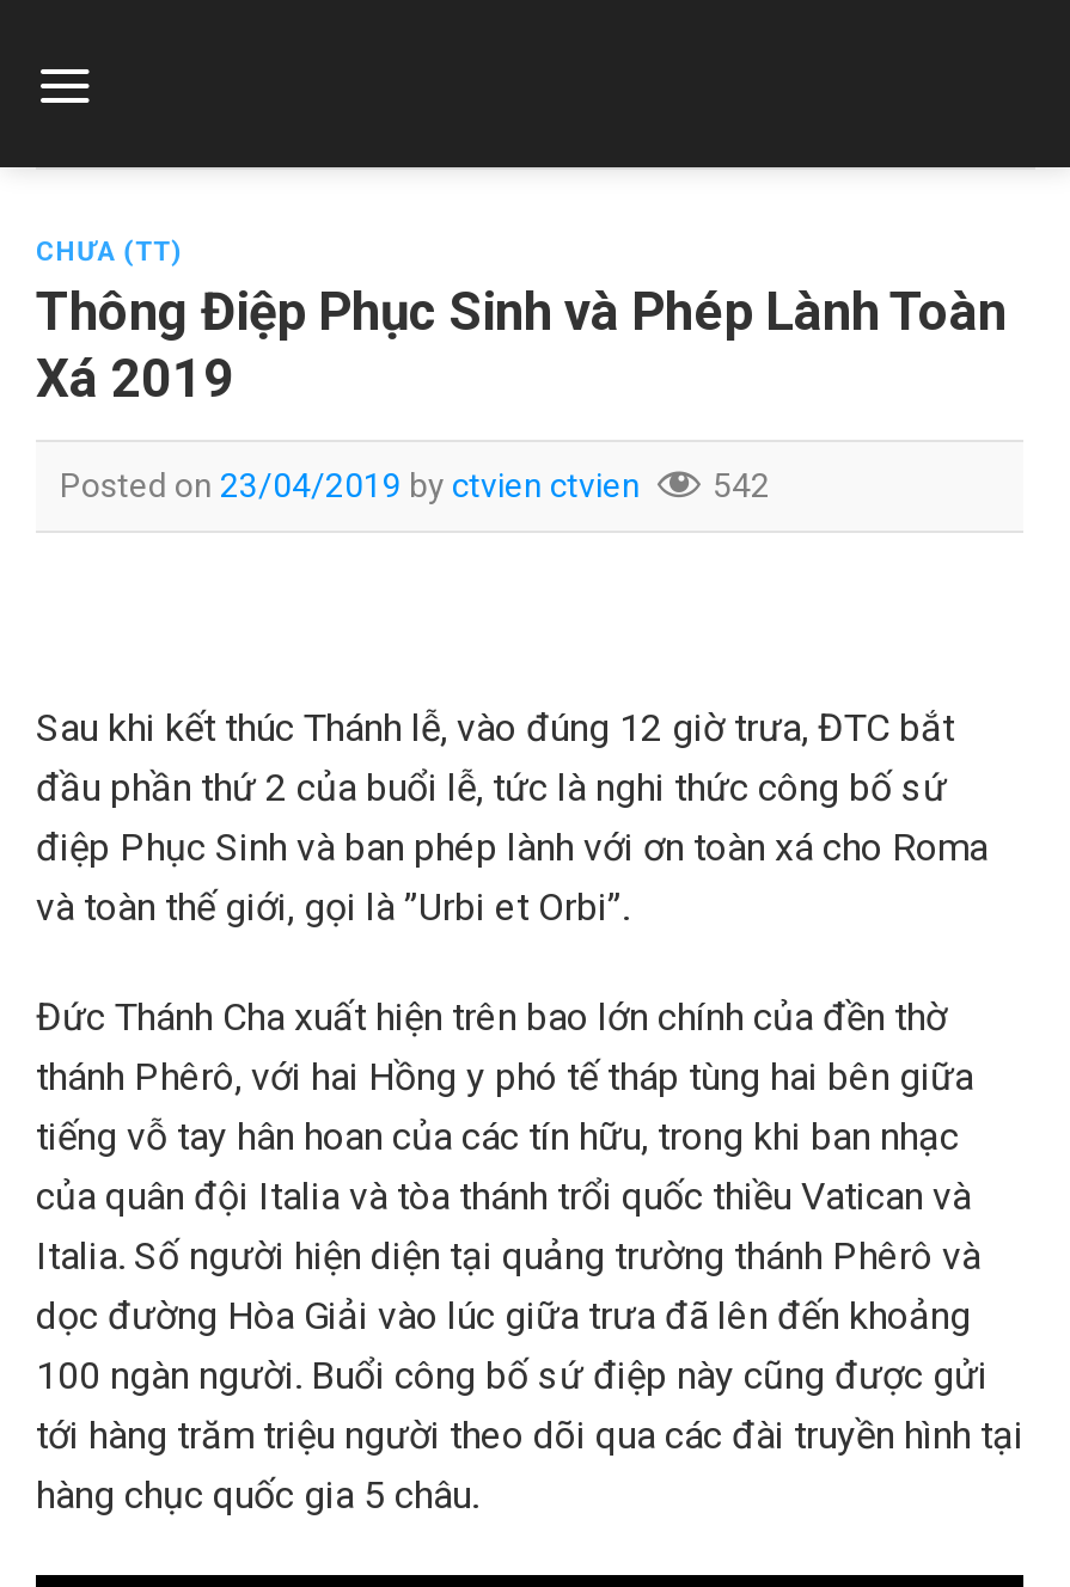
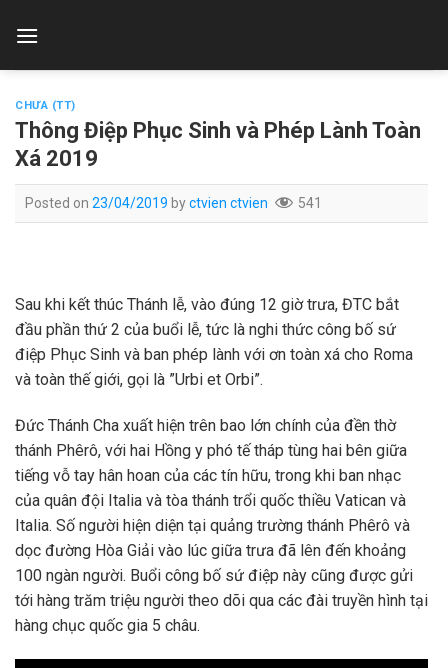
- Posted on 23/04/2019 by ctvien ctvien 542
+ Posted on 23/04/2019 by ctvien ctvien 541
